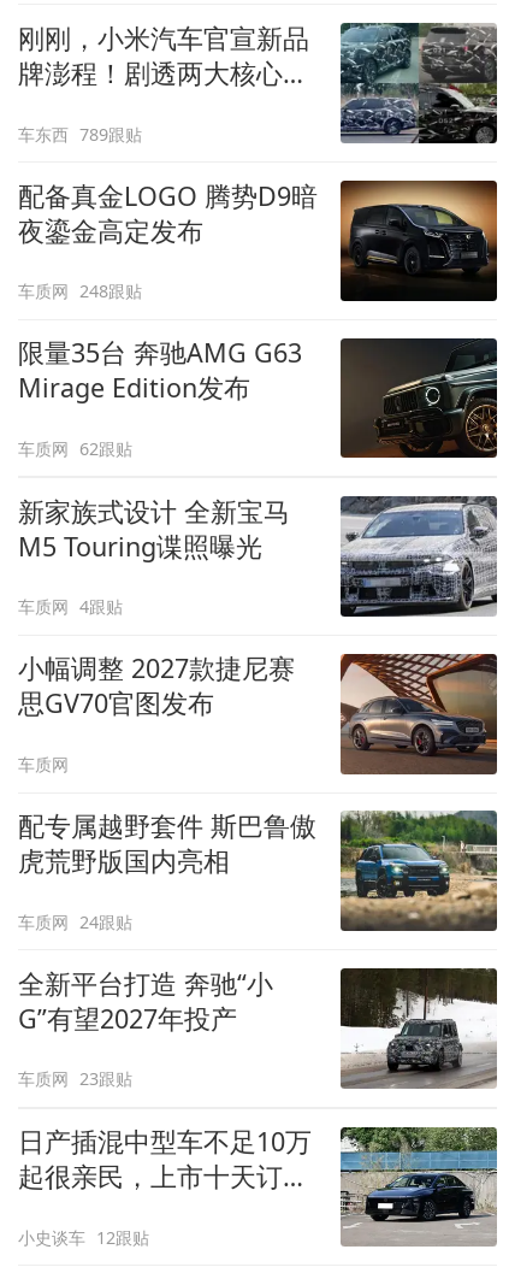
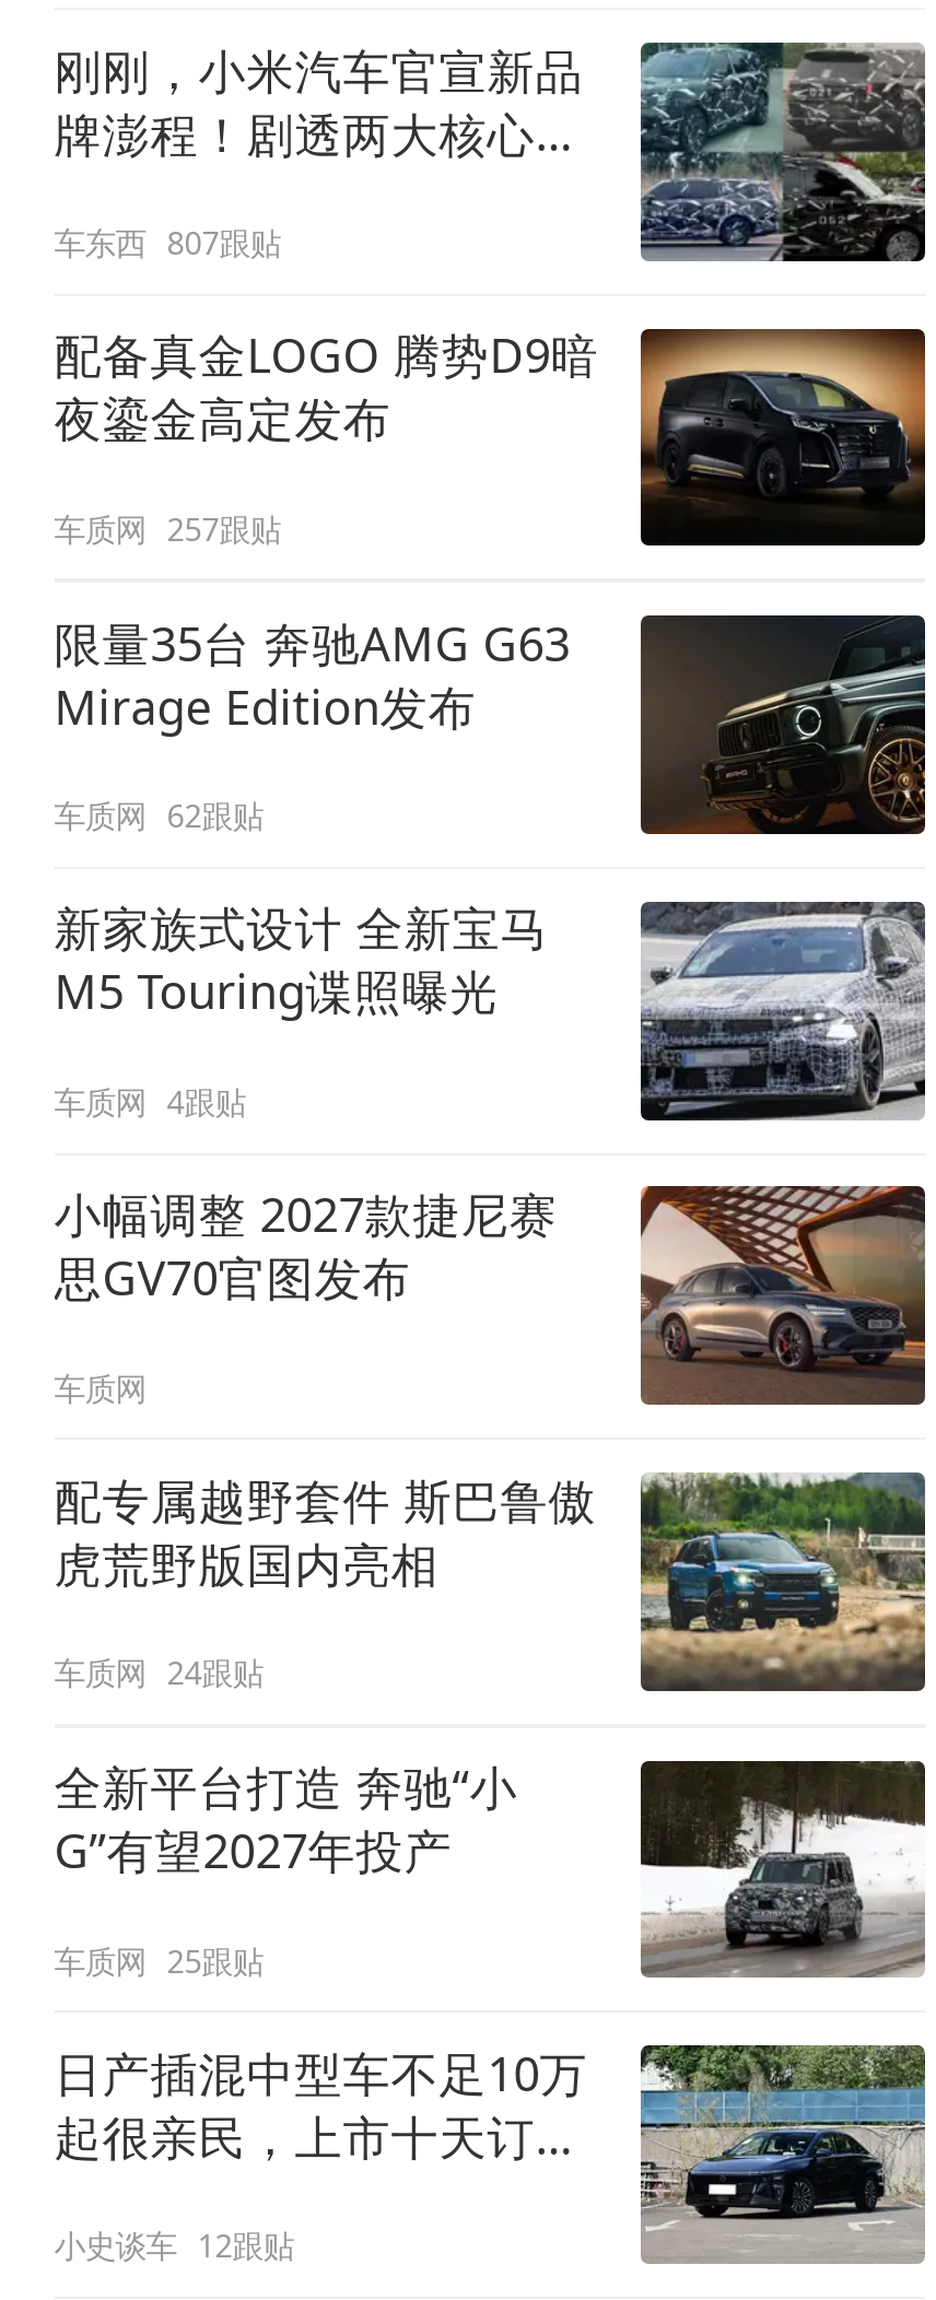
- 车东西 789跟贴
+ 车东西 807跟贴

- 车质网 248跟贴
+ 车质网 257跟贴

- 车质网 23跟贴
+ 车质网 25跟贴
